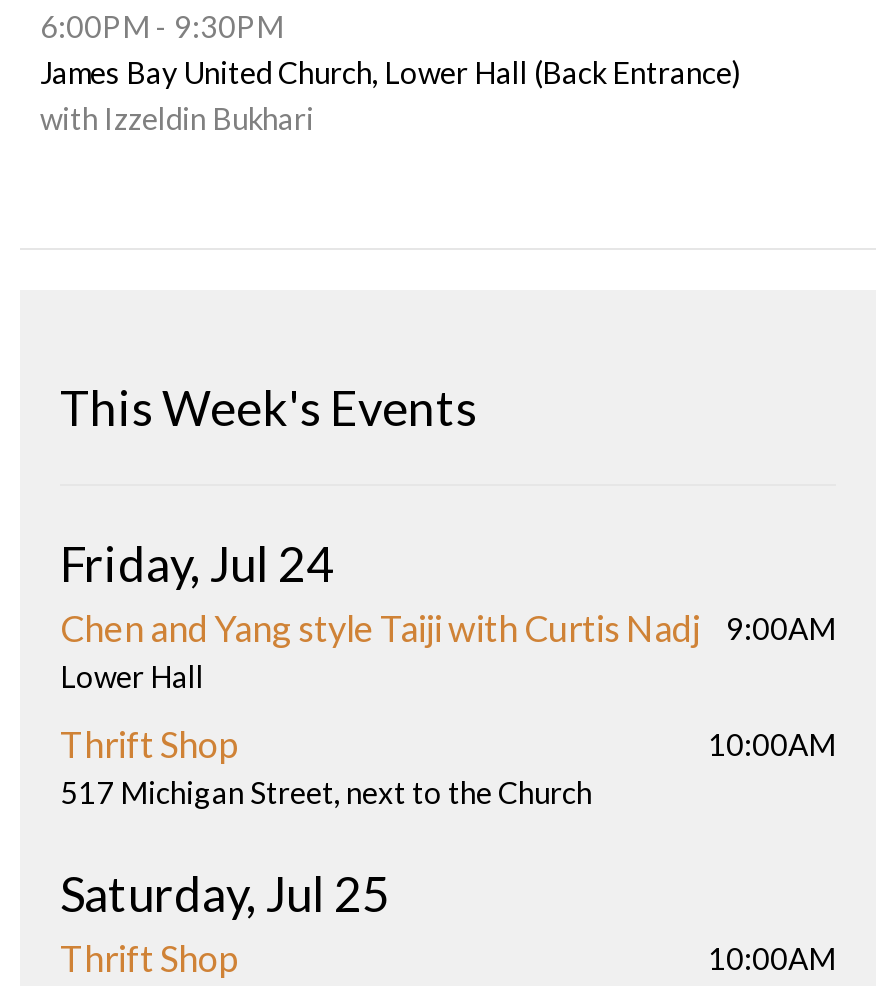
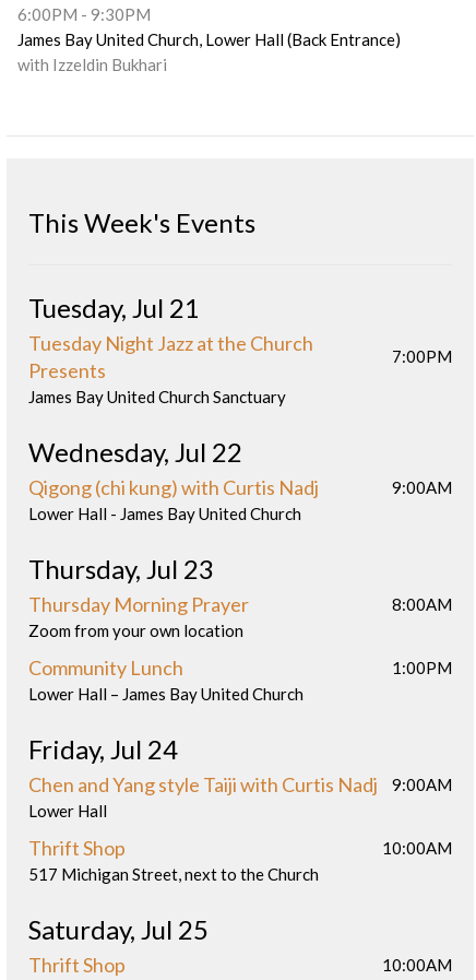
+ Tuesday, Jul 21
+ Tuesday Night Jazz at the Church
+ Presents

+ 7:00PM
+ James Bay United Church Sanctuary
+ Wednesday, Jul 22
+ Qigong (chi kung) with Curtis Nadj
+ 9:00AM
+ Lower Hall - James Bay United Church
+ Thursday, Jul 23
+ Thursday Morning Prayer
+ 8:00AM
+ Zoom from your own location
+ Community Lunch
+ 1:00PM
+ Lower Hall – James Bay United Church
